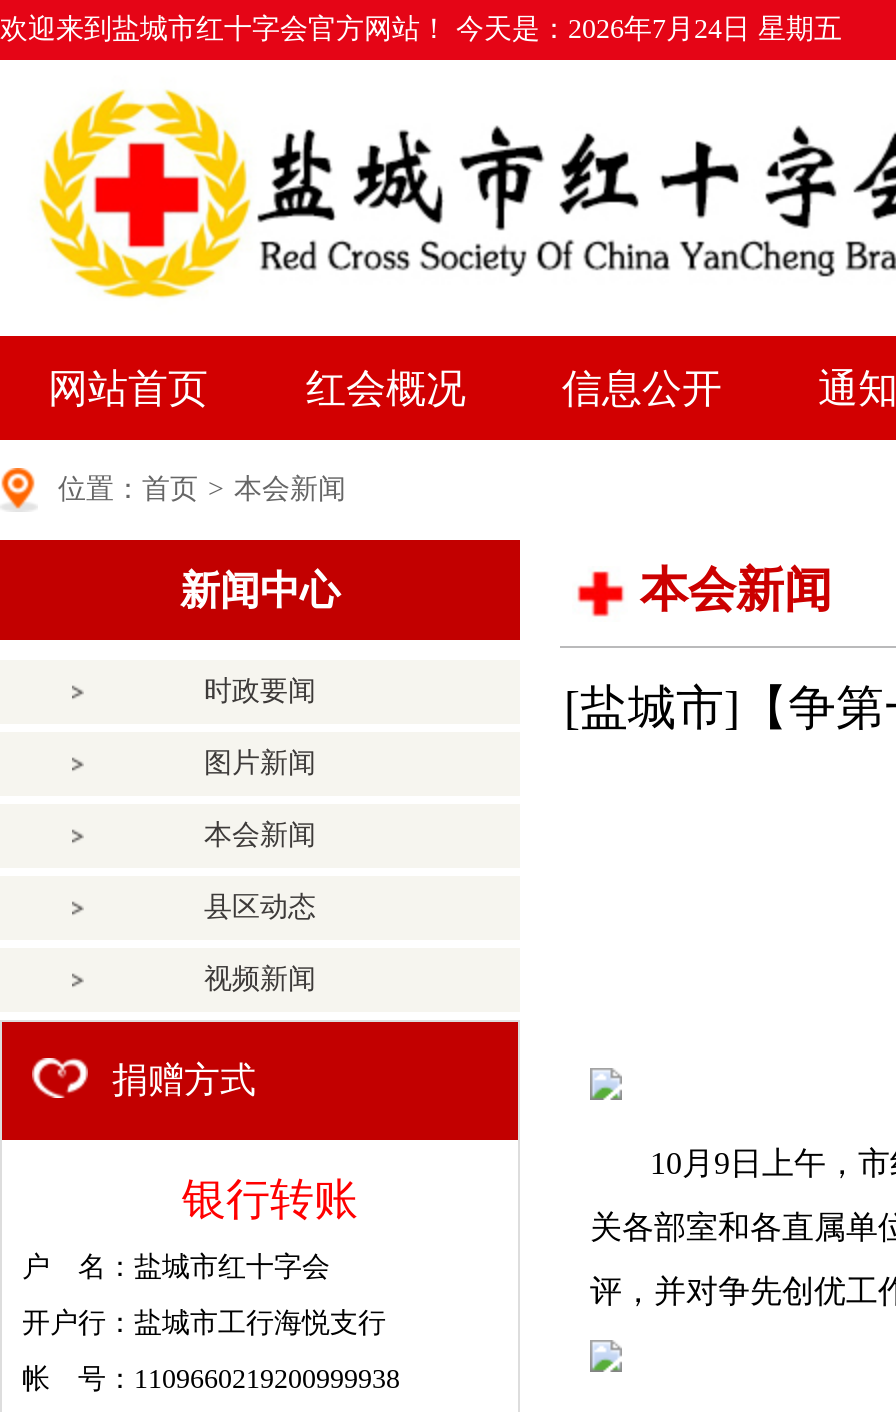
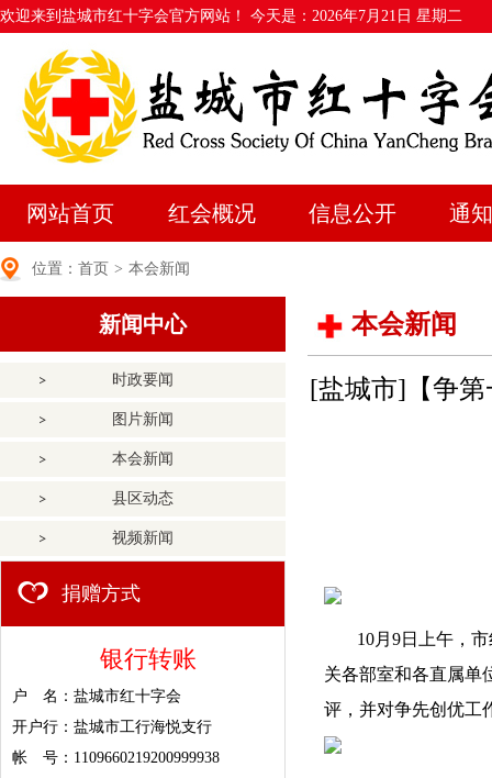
- 欢迎来到盐城市红十字会官方网站！ 今天是：2026年7月24日 星期五
+ 欢迎来到盐城市红十字会官方网站！ 今天是：2026年7月21日 星期二
